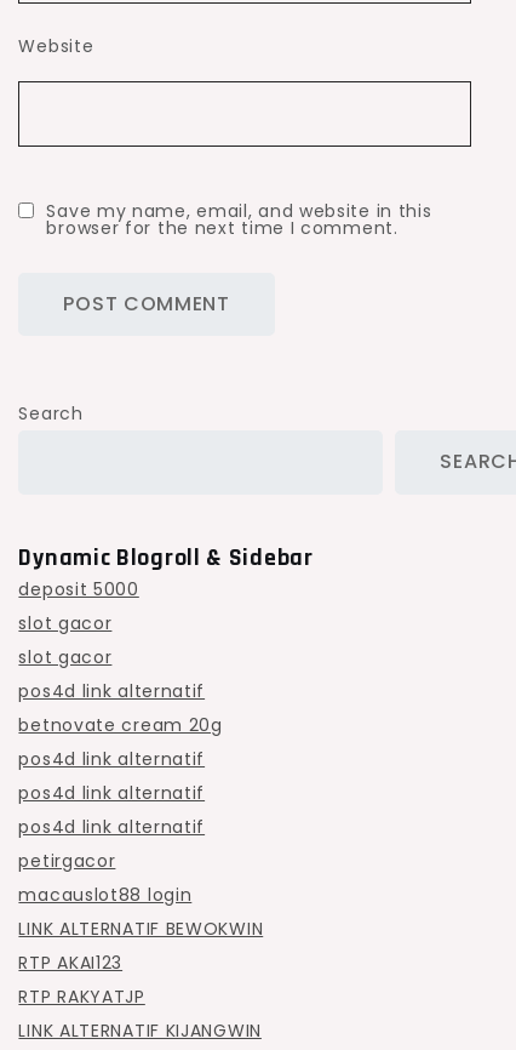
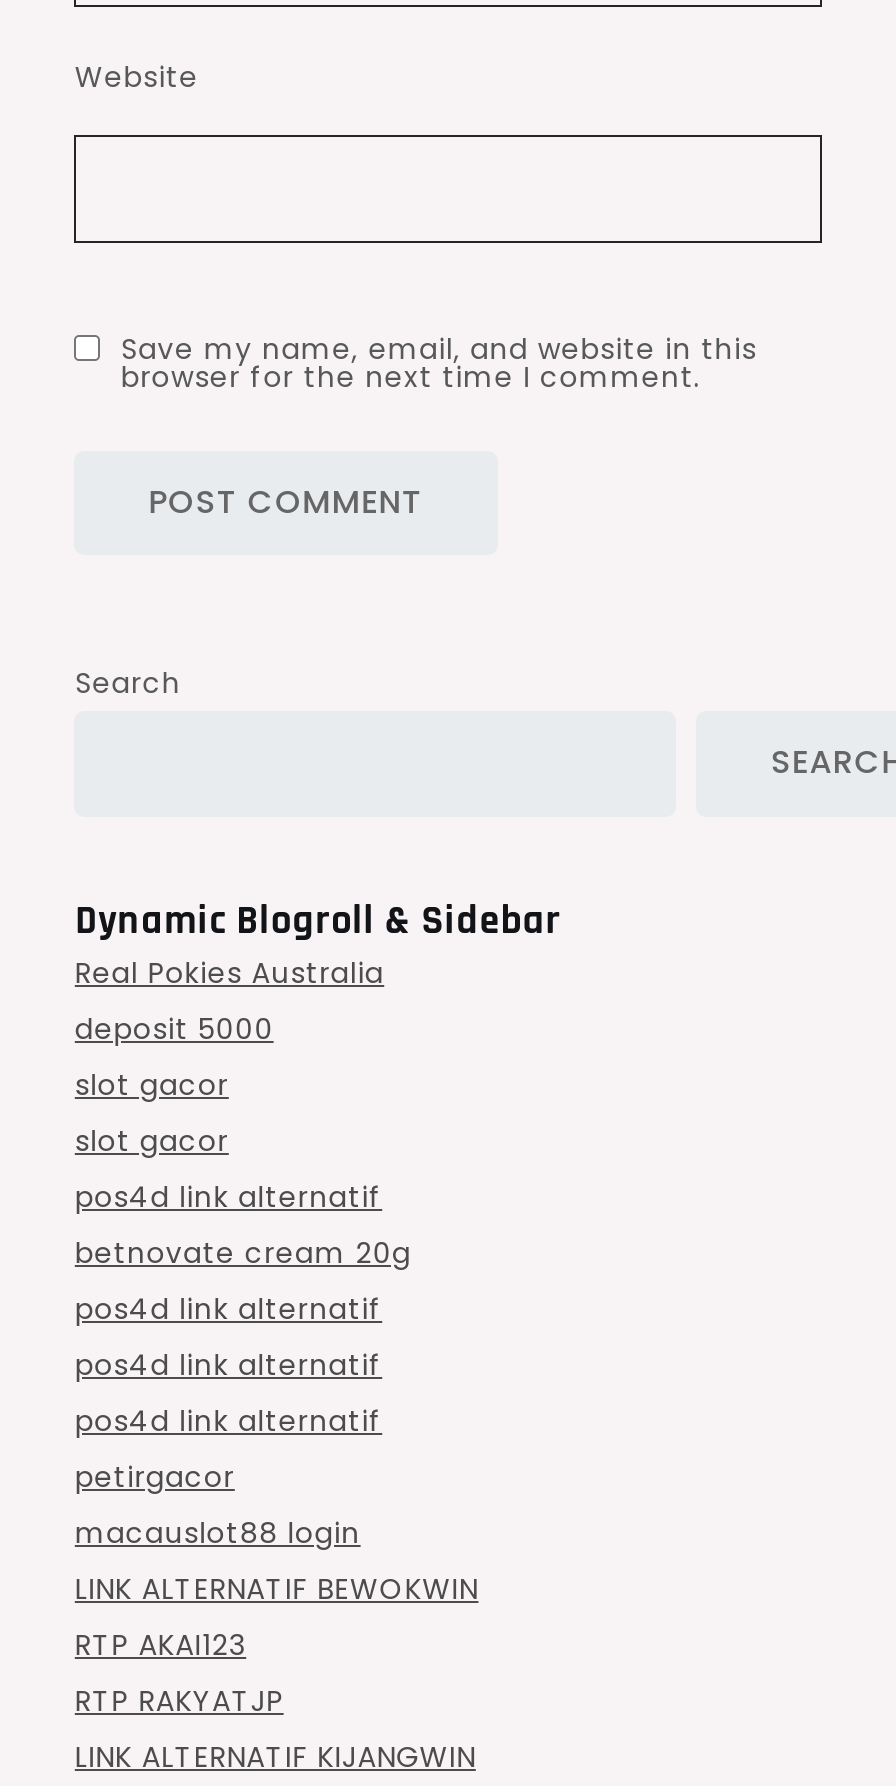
+ Real Pokies Australia
